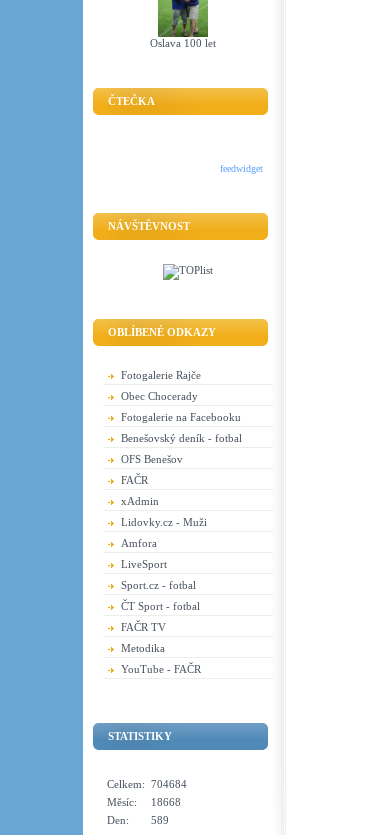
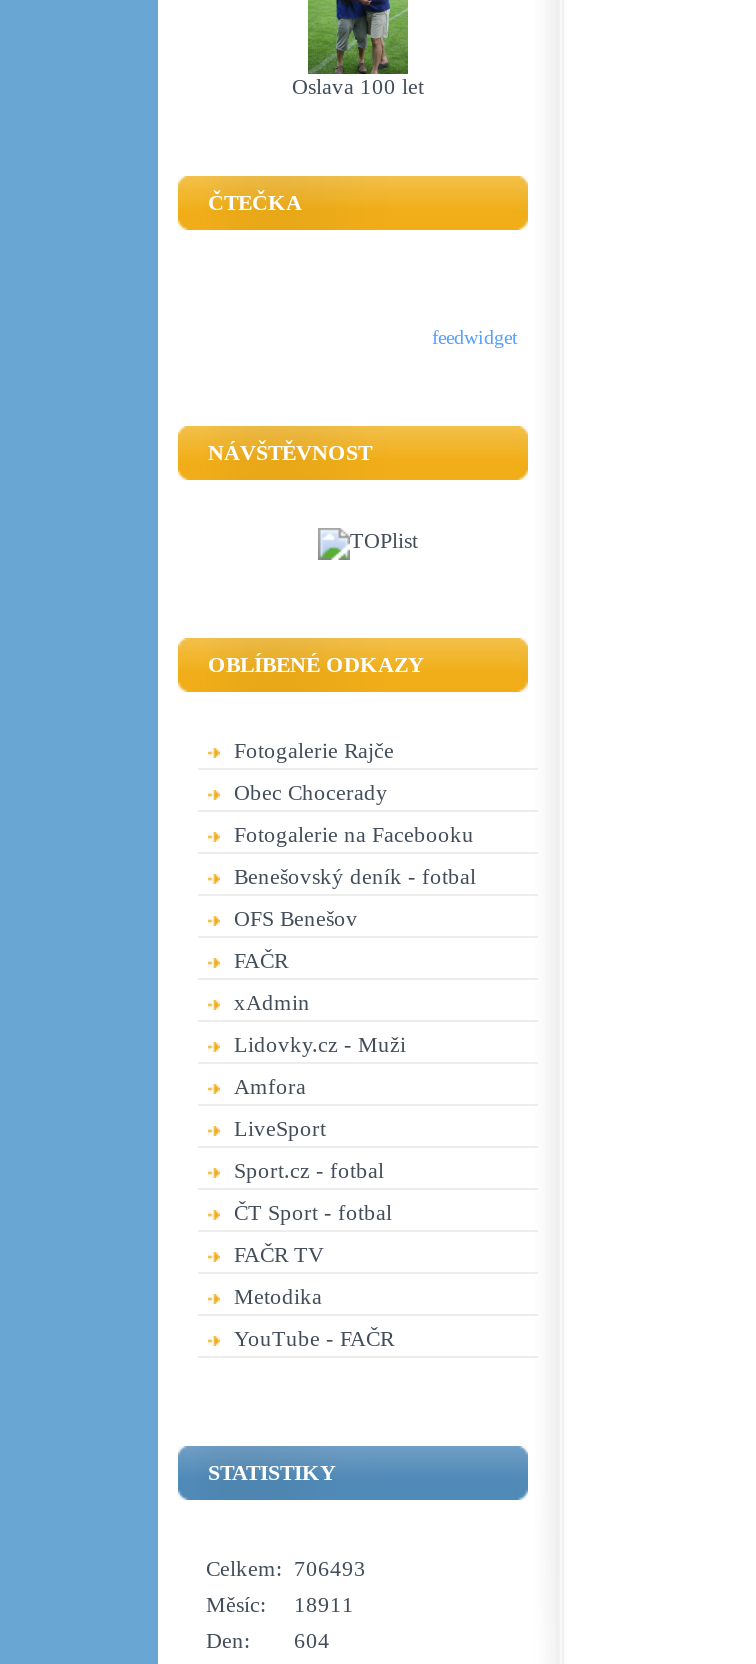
- Celkem: 704684
+ Celkem: 706493

- Měsíc: 18668
+ Měsíc: 18911

- Den: 589
+ Den: 604
